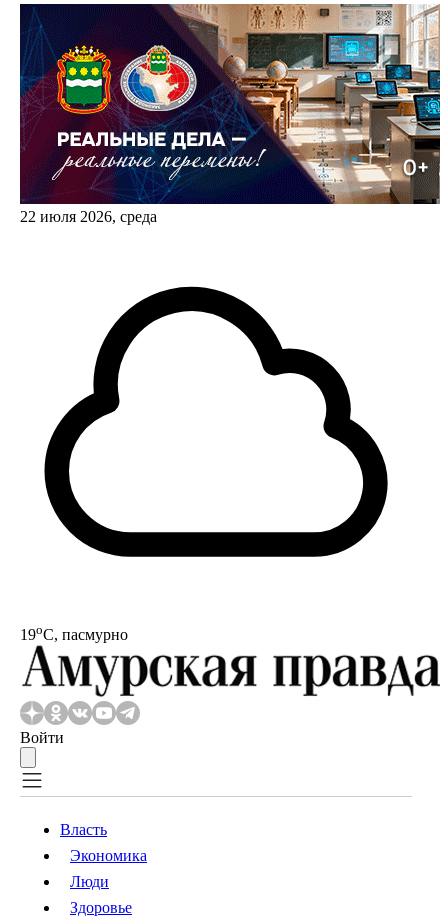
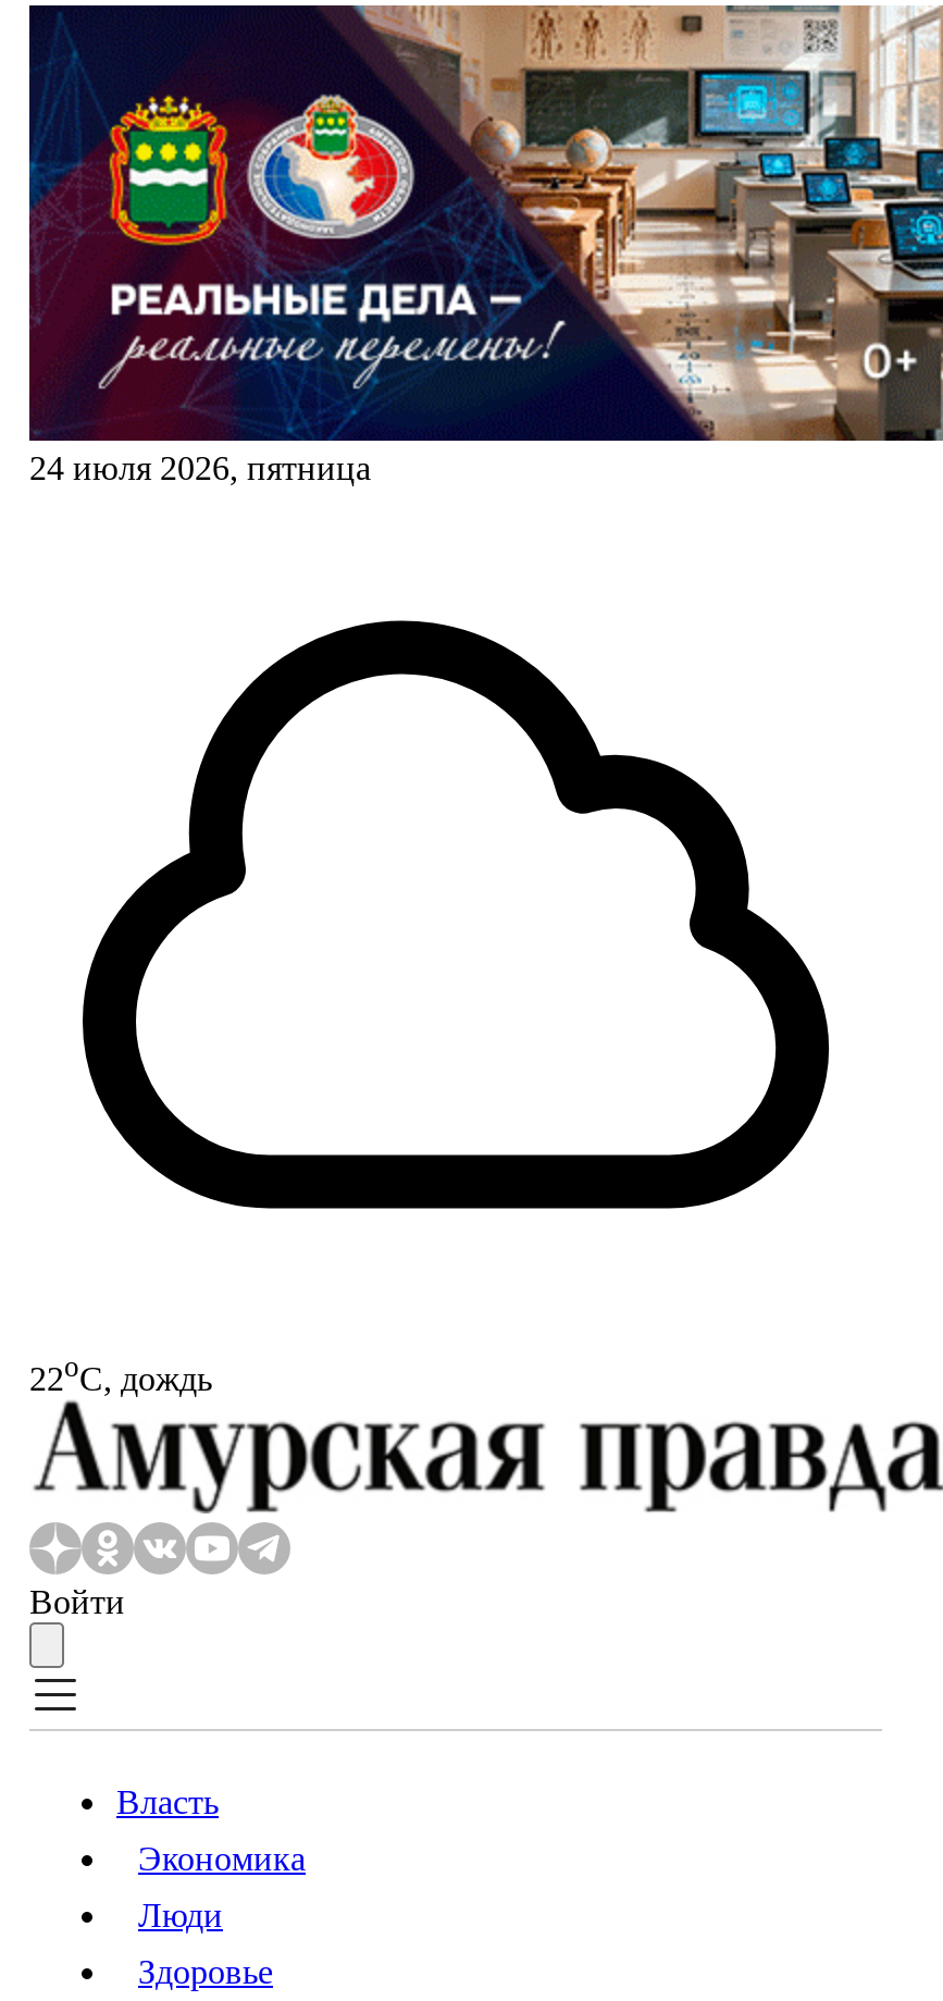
- 22 июля 2026, среда
+ 24 июля 2026, пятница

- 19oС, пасмурно
+ 22oС, дождь
